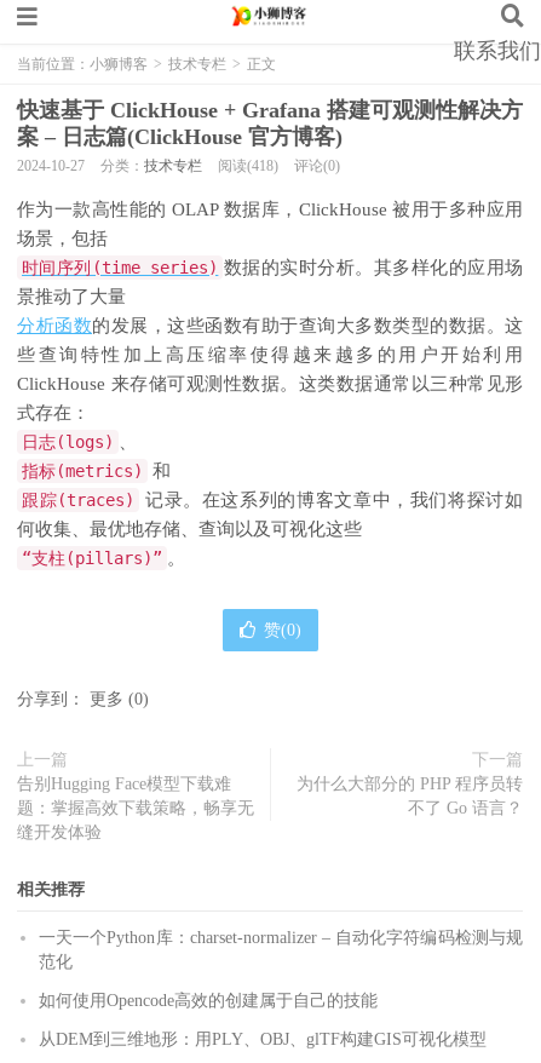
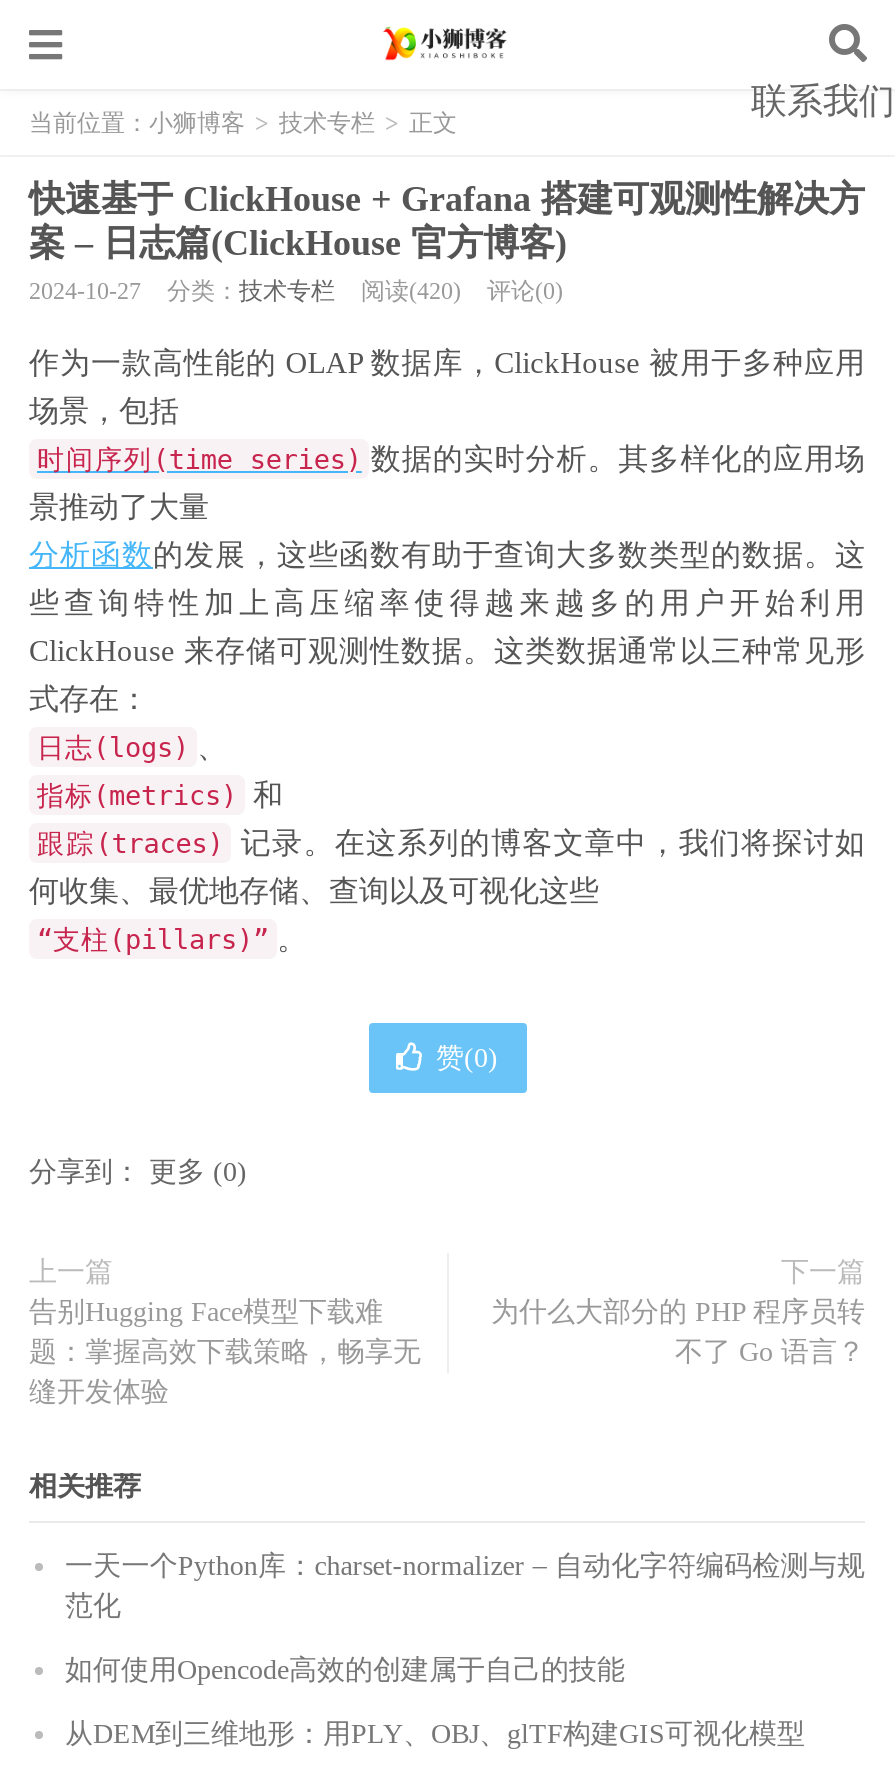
- 2024-10-27 分类：技术专栏 阅读(418) 评论(0)
+ 2024-10-27 分类：技术专栏 阅读(420) 评论(0)
